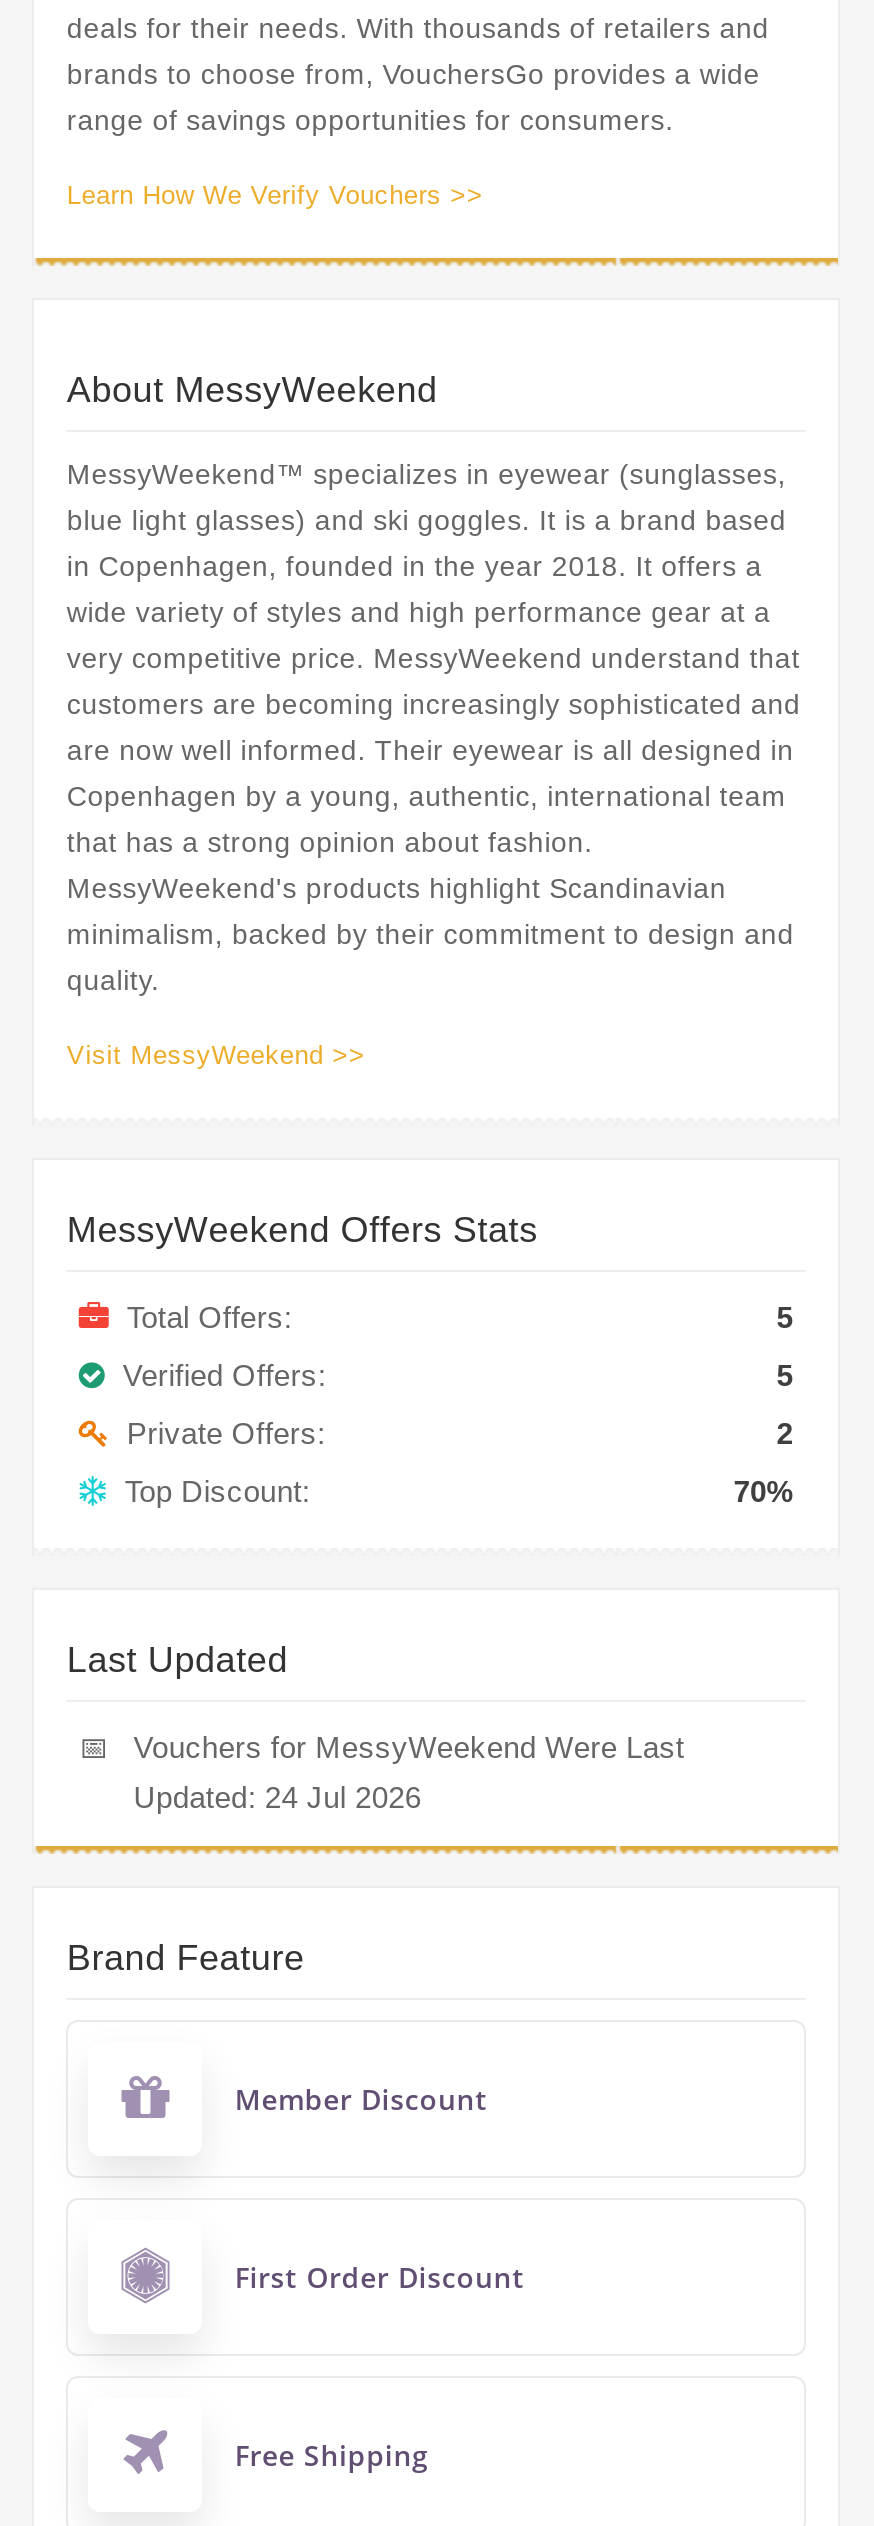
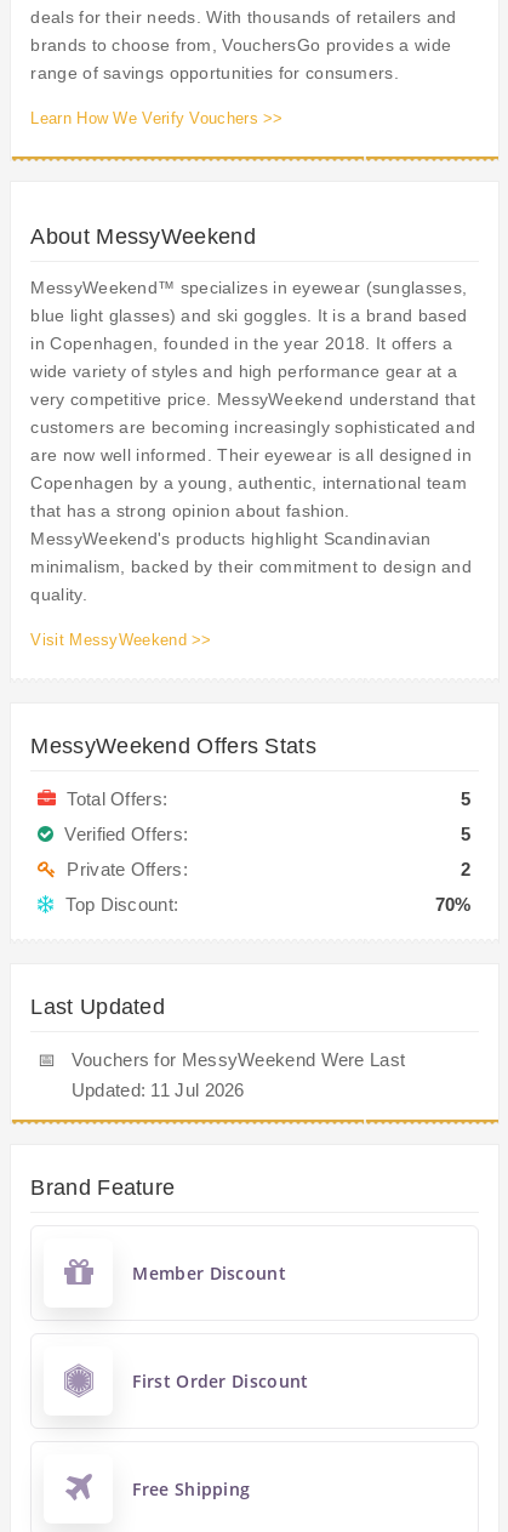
- Updated: 24 Jul 2026
+ Updated: 11 Jul 2026
